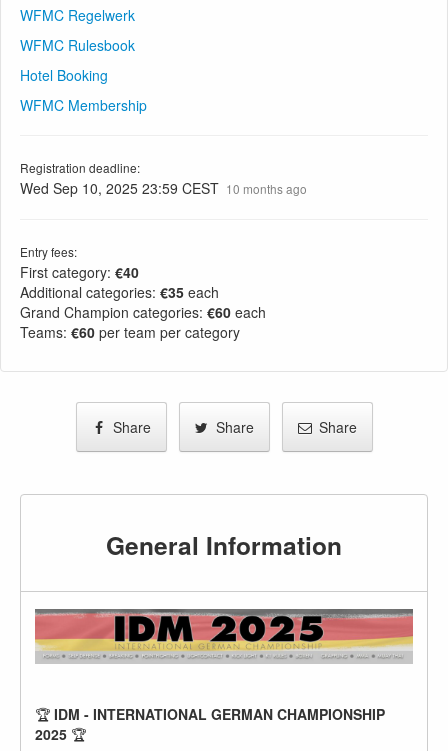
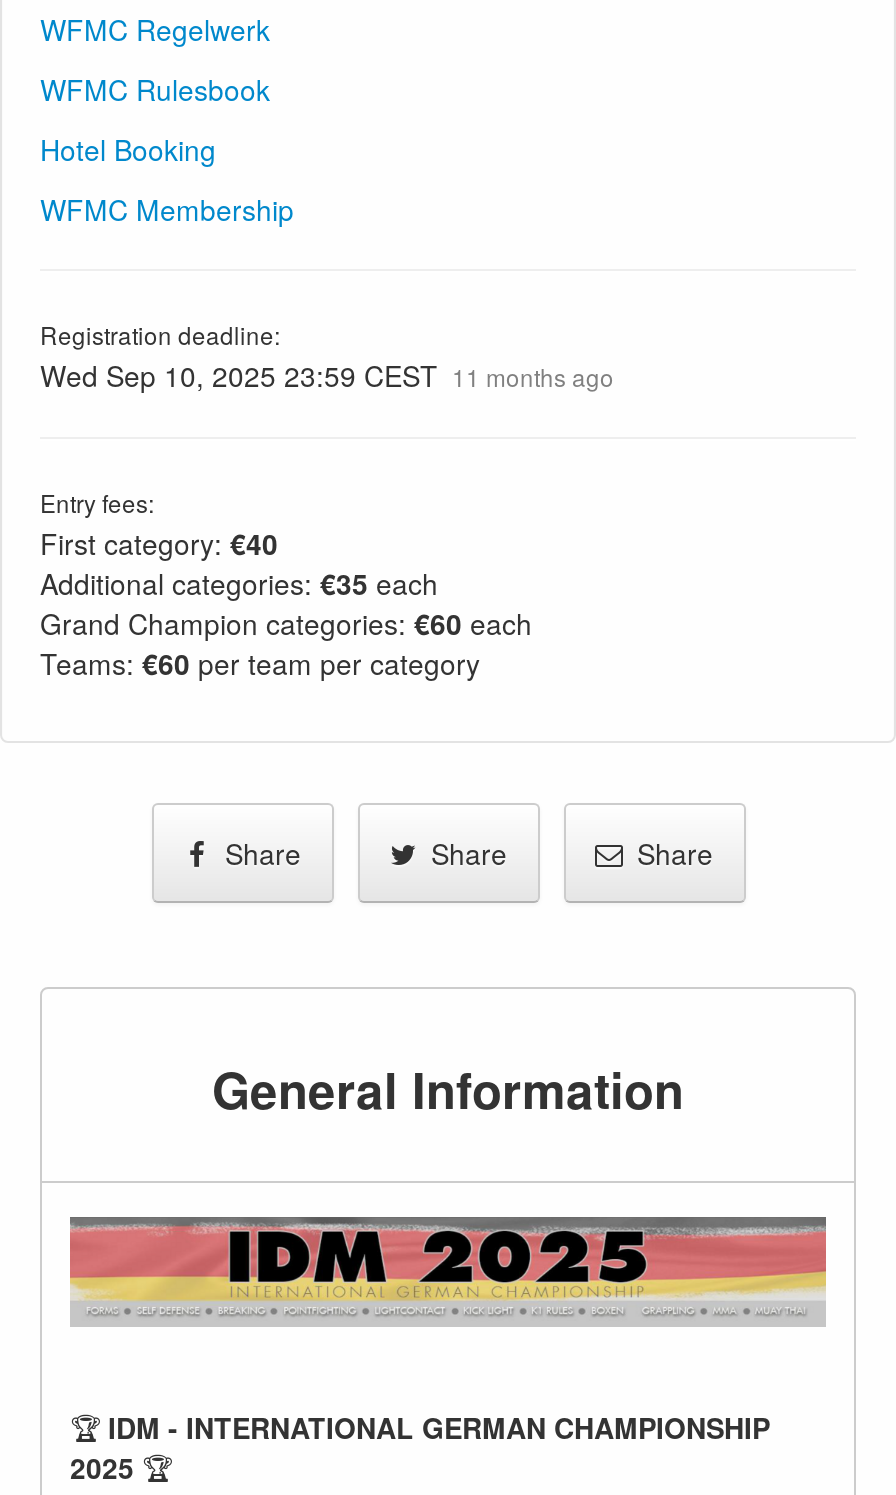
- Wed Sep 10, 2025 23:59 CEST 10 months ago
+ Wed Sep 10, 2025 23:59 CEST 11 months ago
